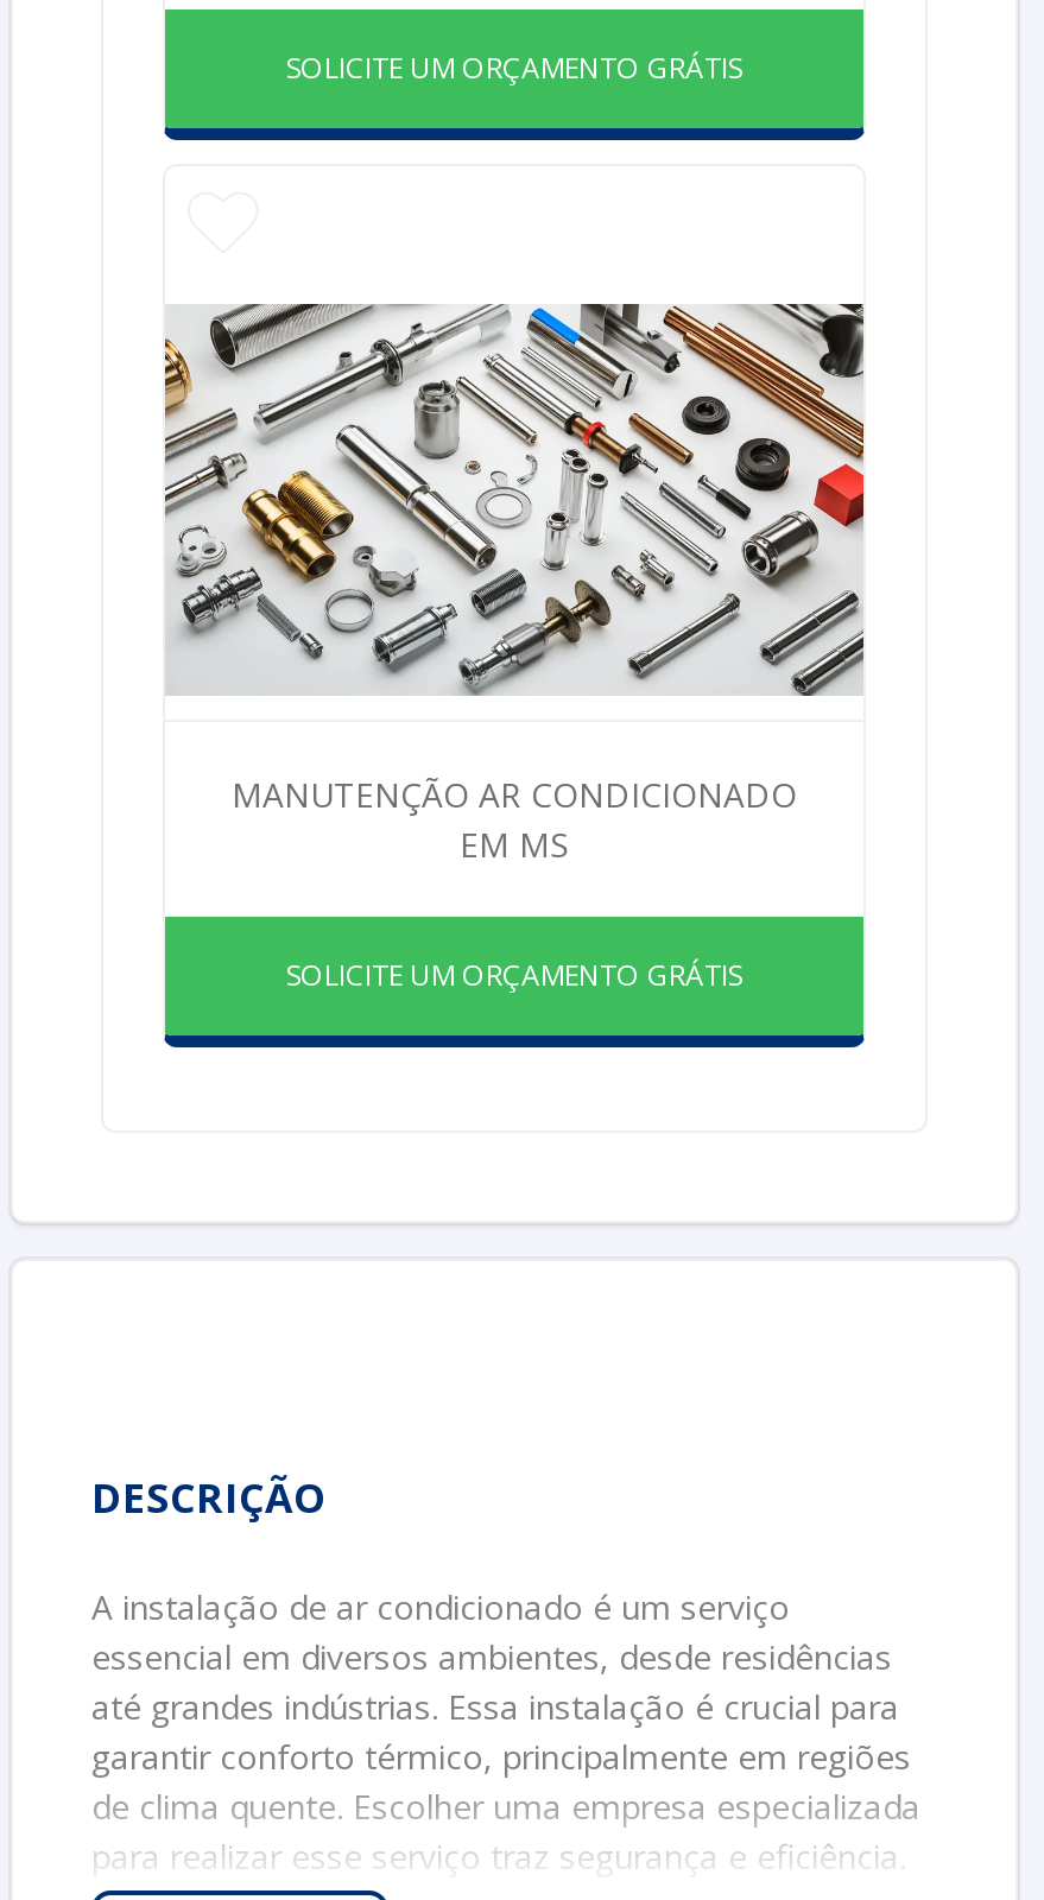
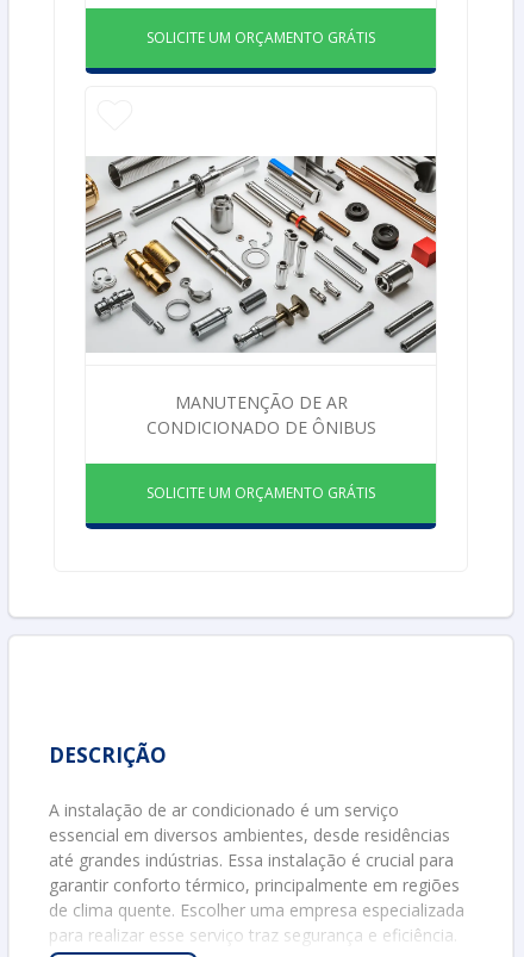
- MANUTENÇÃO AR CONDICIONADO
- EM MS
+ MANUTENÇÃO DE AR
+ CONDICIONADO DE ÔNIBUS
